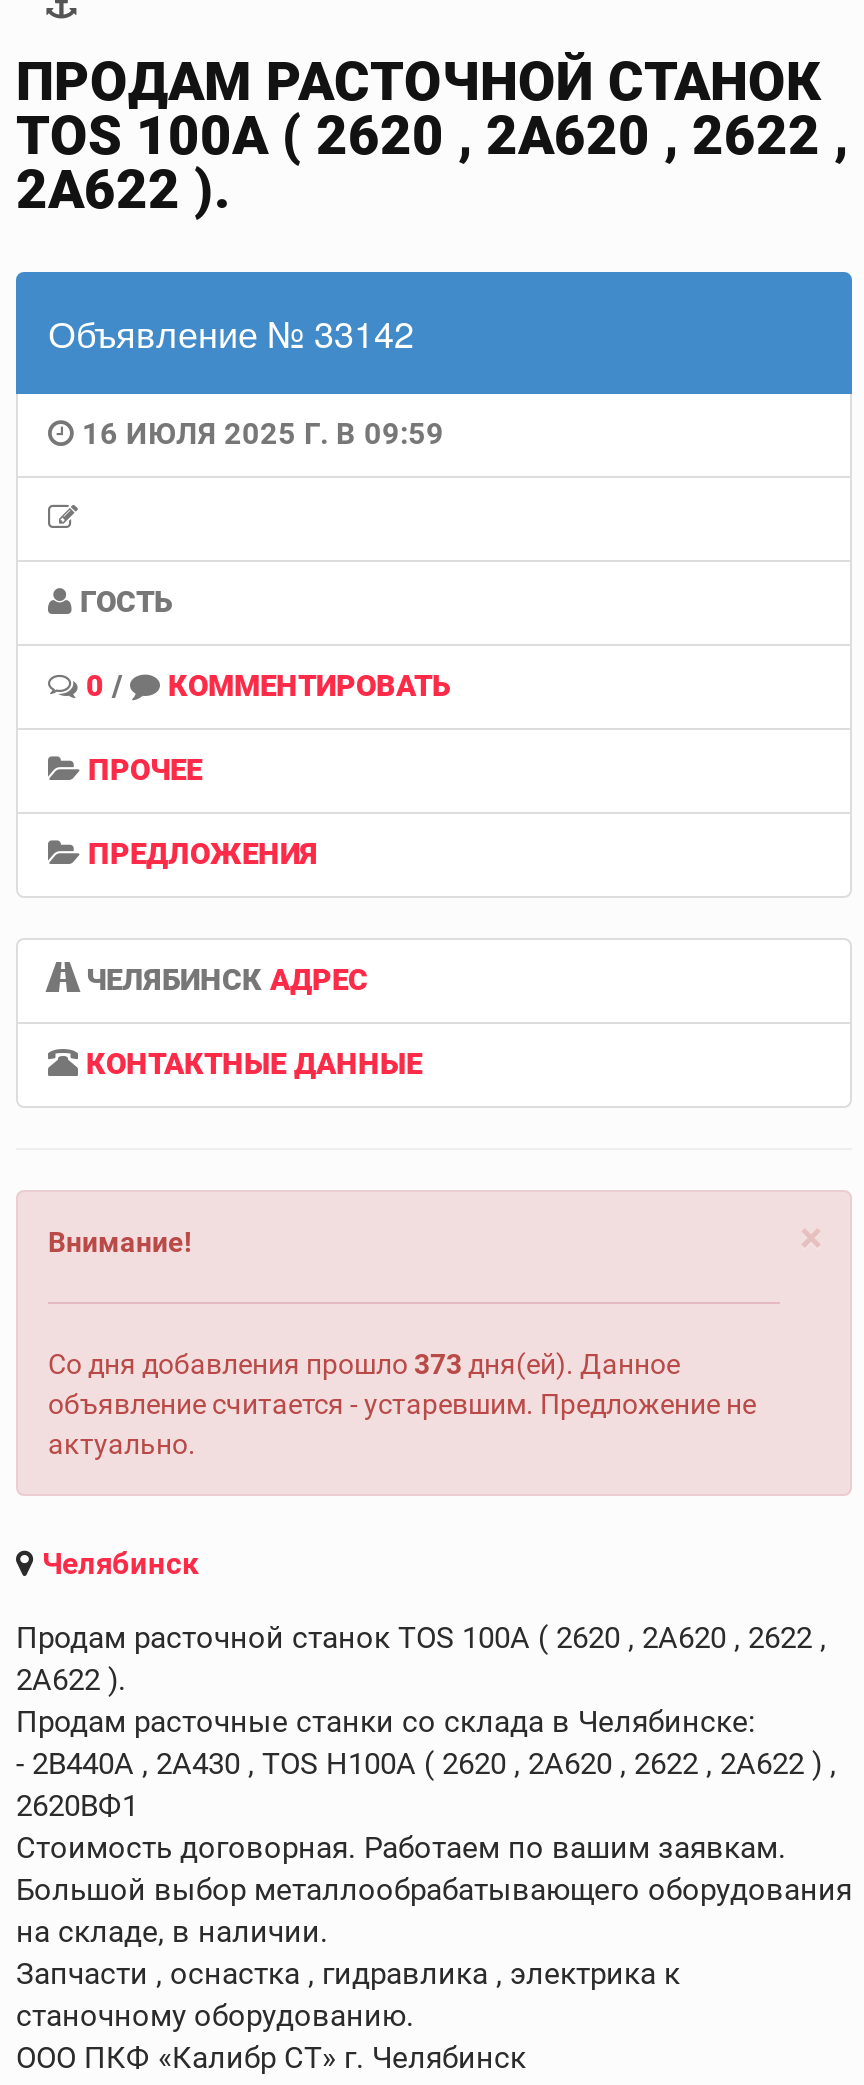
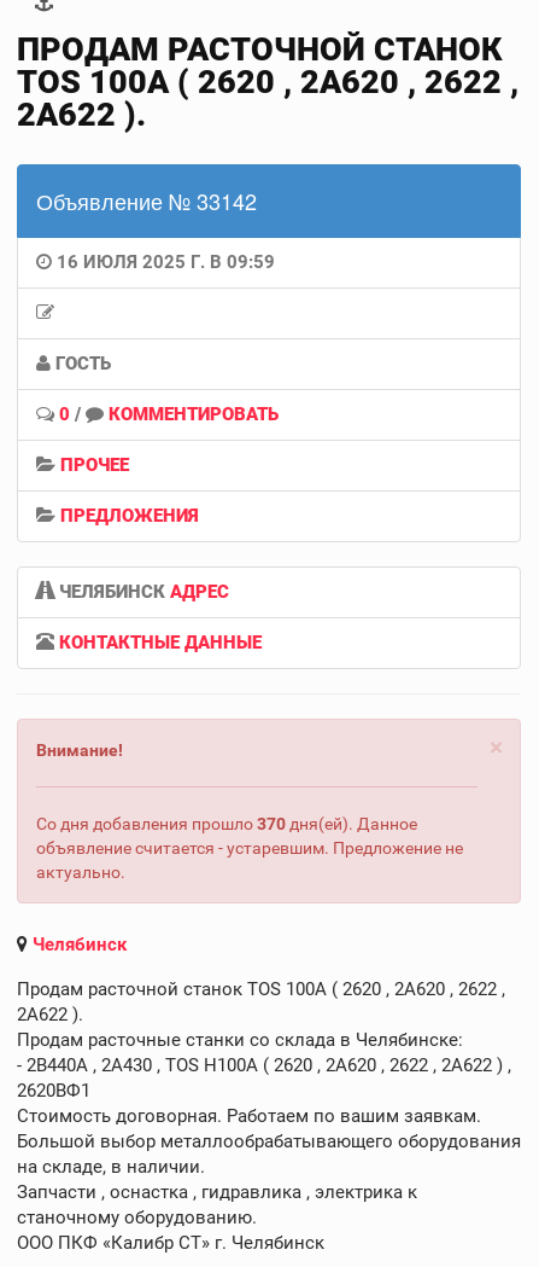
- Со дня добавления прошло 373 дня(ей). Данное
+ Со дня добавления прошло 370 дня(ей). Данное
